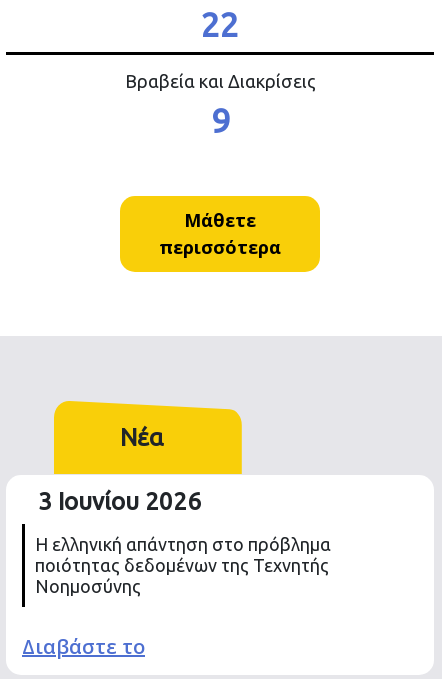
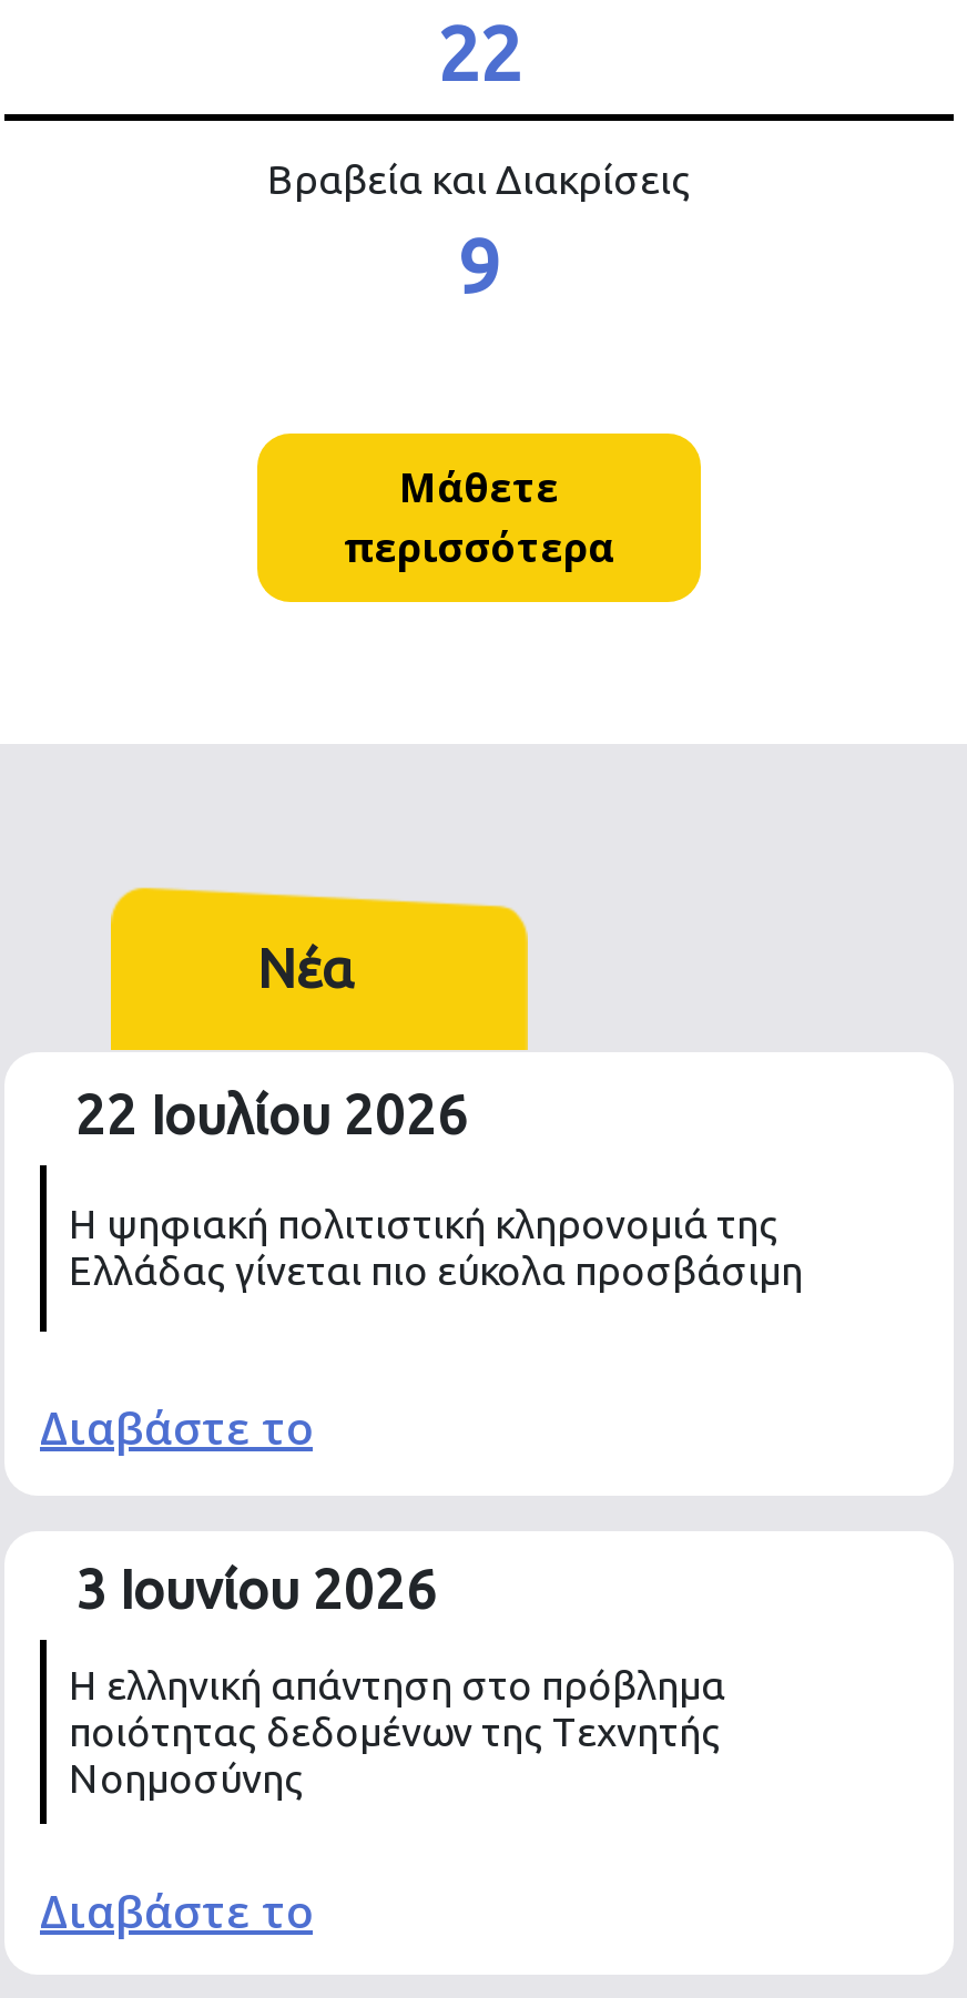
+ 22 Ιουλίου 2026
+ Η ψηφιακή πολιτιστική κληρονομιά της
+ Ελλάδας γίνεται πιο εύκολα προσβάσιμη
+ Διαβάστε το
